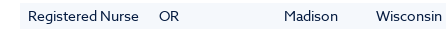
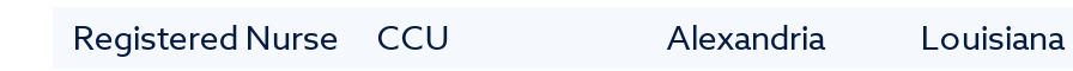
- OR
- Madison
- Wisconsin
+ CCU
+ Alexandria
+ Louisiana
